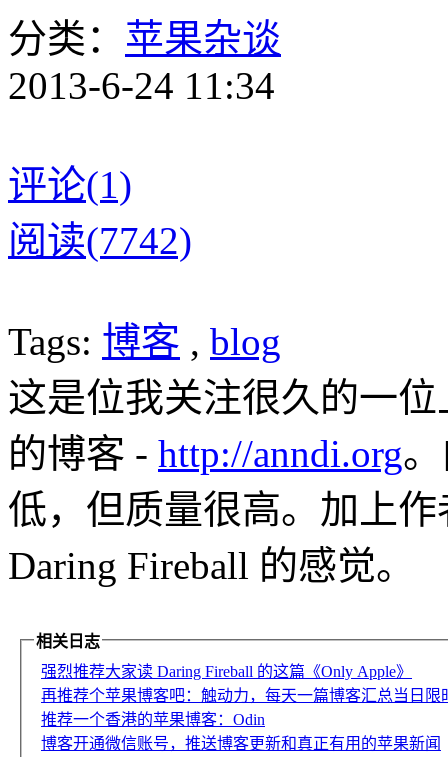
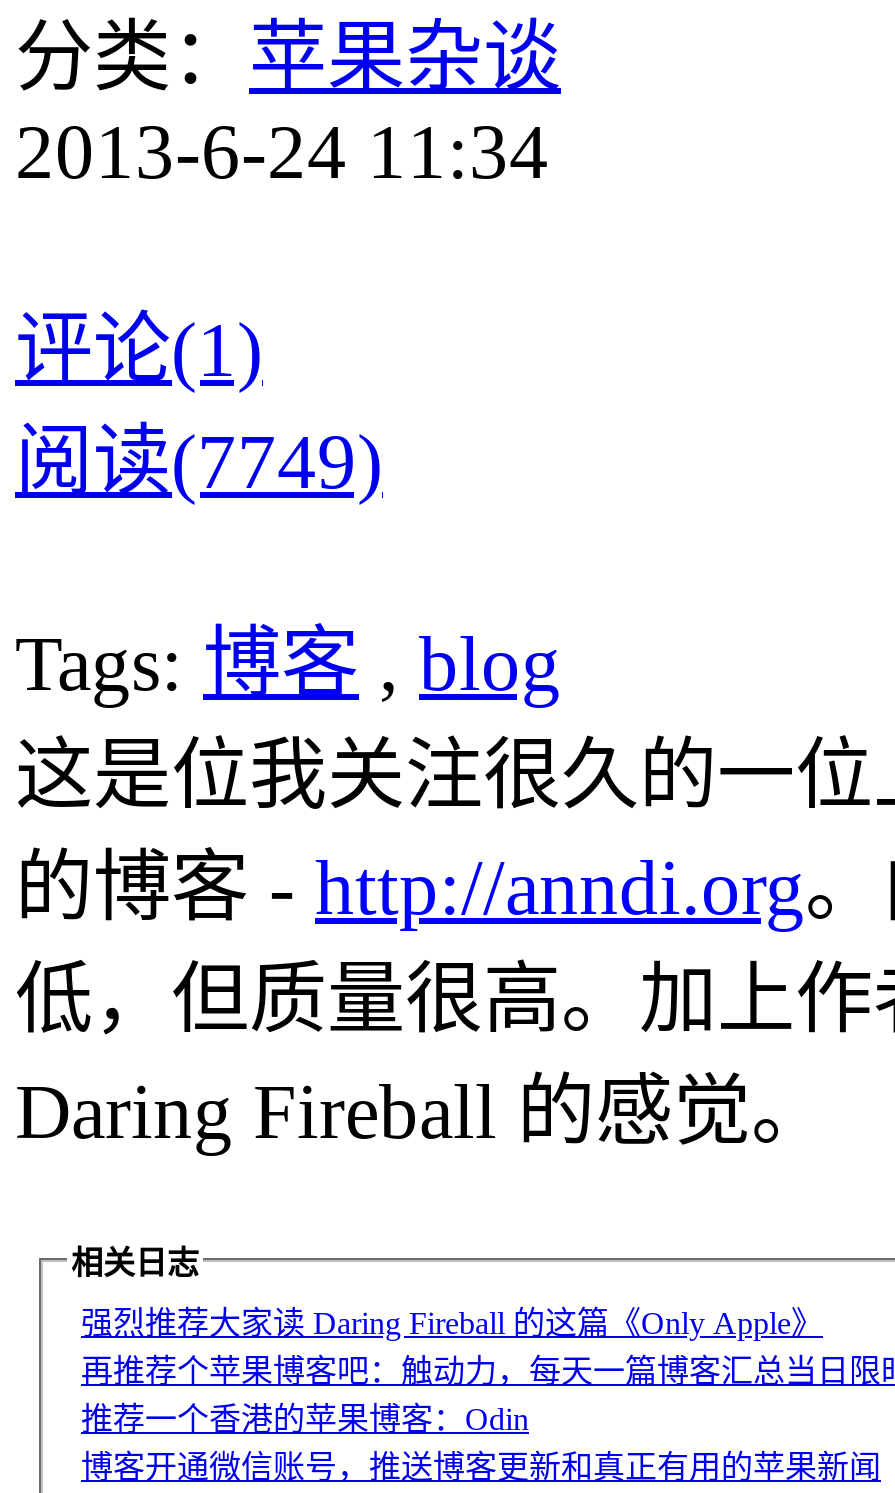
- 阅读(7742)
+ 阅读(7749)
